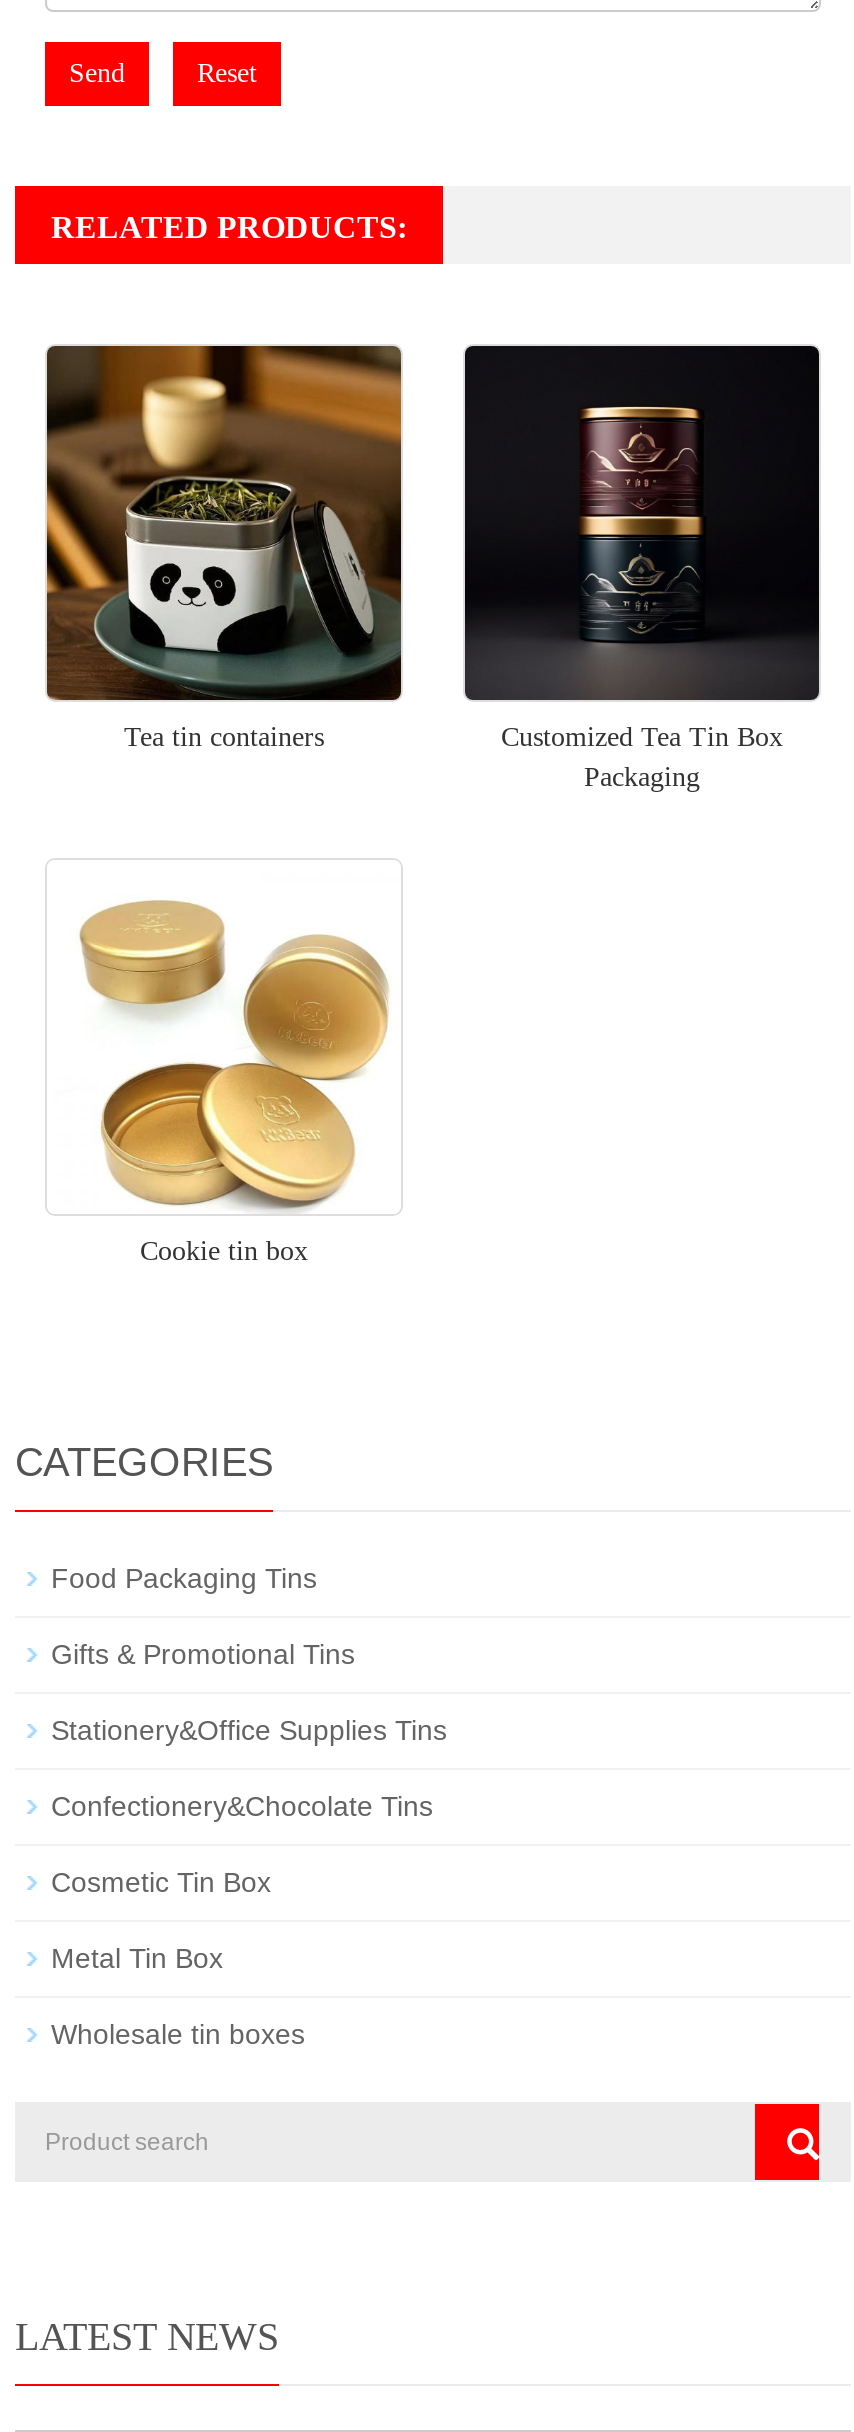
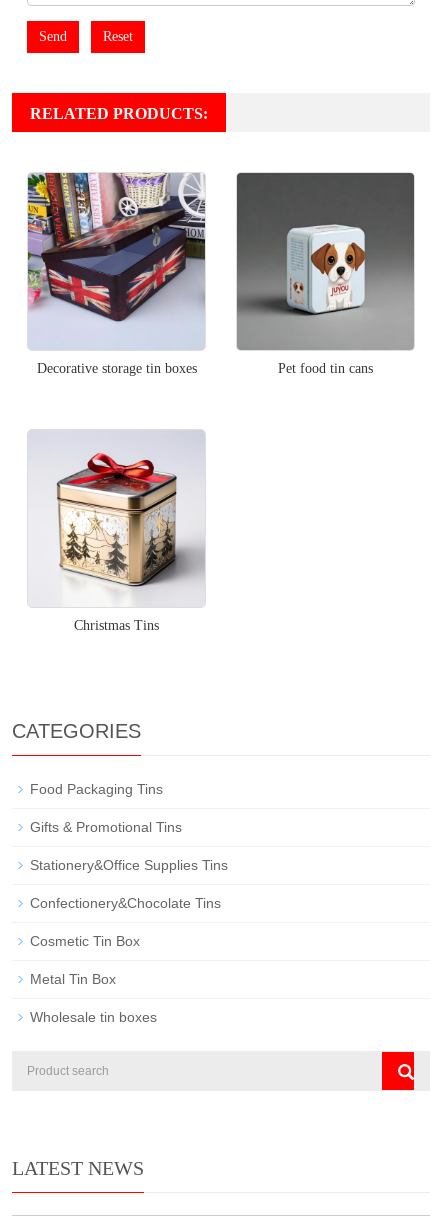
- [image]
- Tea tin containers
- Customized Tea Tin Box
- Packaging
+ [image]
+ Decorative storage tin boxes
+ Pet food tin cans

- [image]
+ [image]

- [image]
- Cookie tin box
+ [image]
+ Christmas Tins
